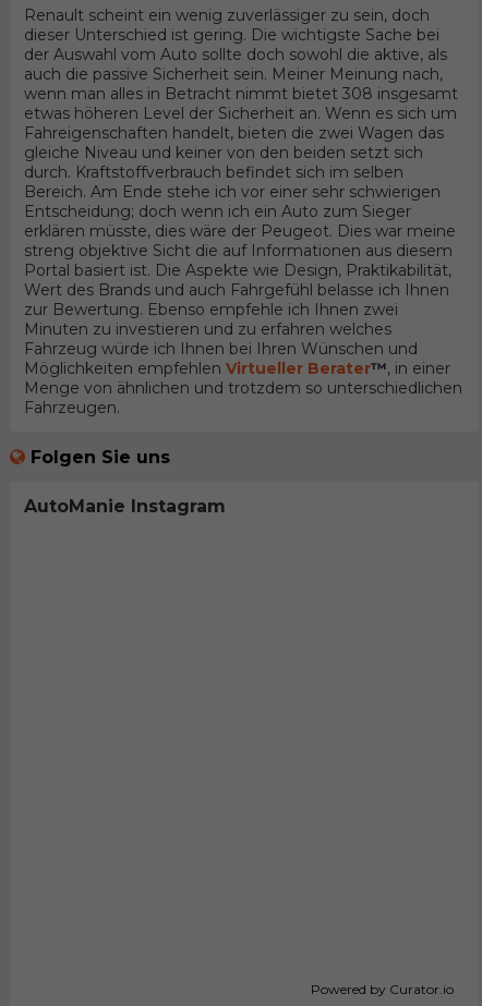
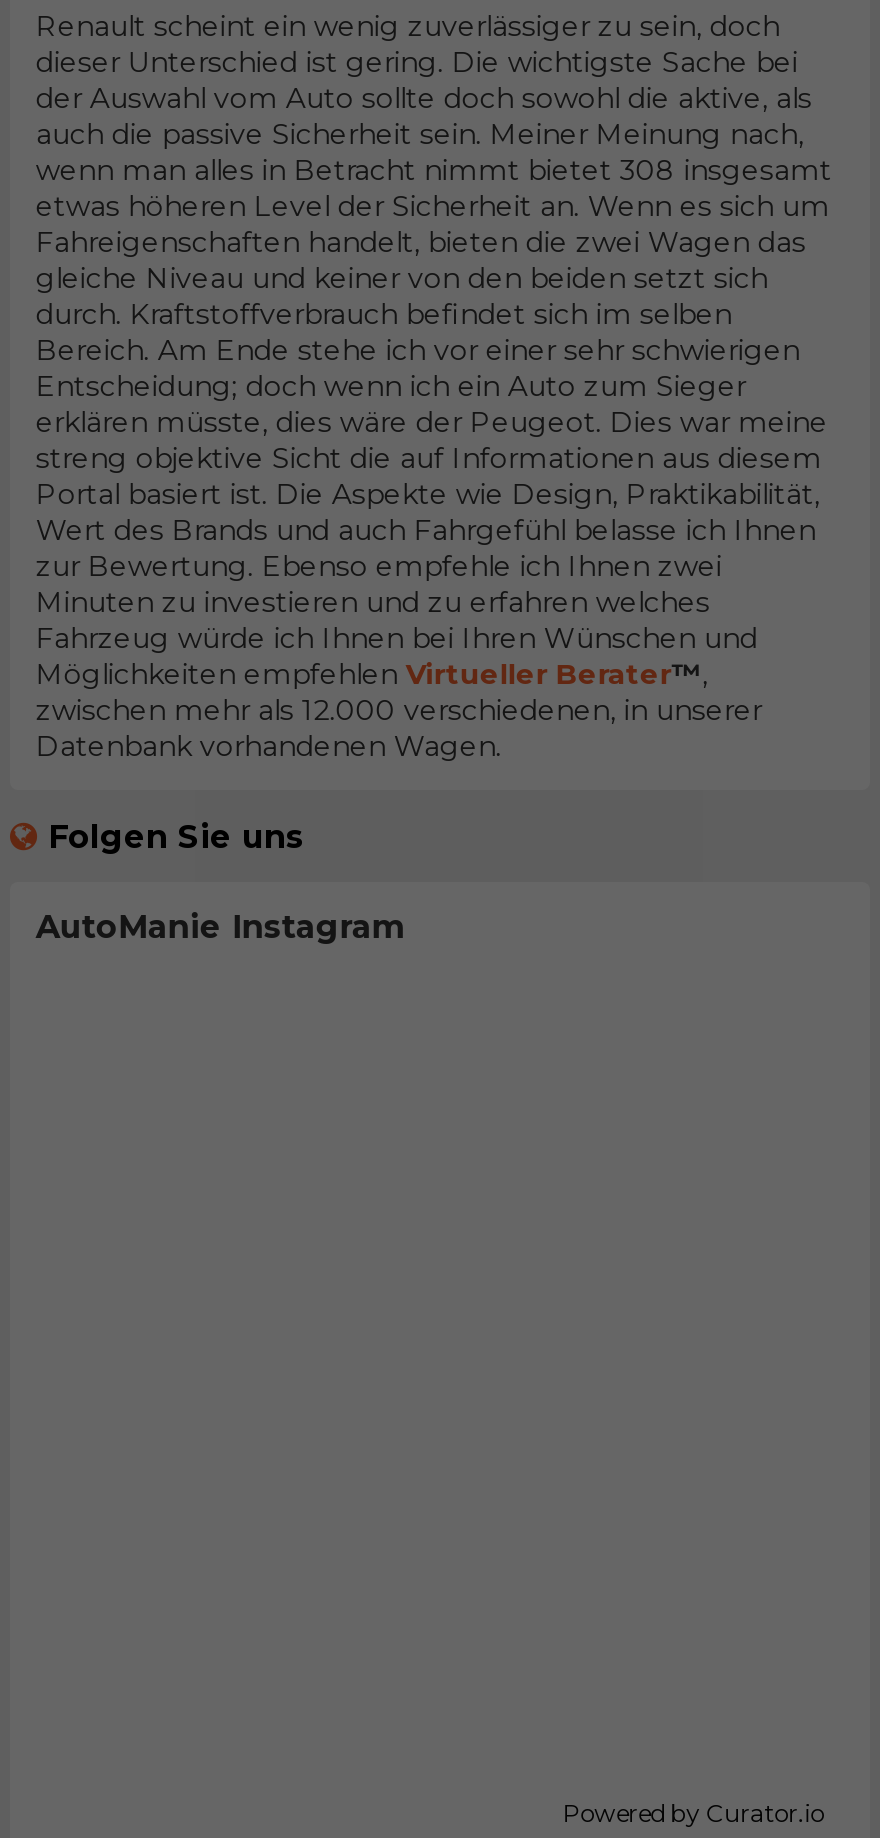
- Möglichkeiten empfehlen Virtueller Berater™, in einer
- Menge von ähnlichen und trotzdem so unterschiedlichen
- Fahrzeugen.
+ Möglichkeiten empfehlen Virtueller Berater™,
+ zwischen mehr als 12.000 verschiedenen, in unserer
+ Datenbank vorhandenen Wagen.
